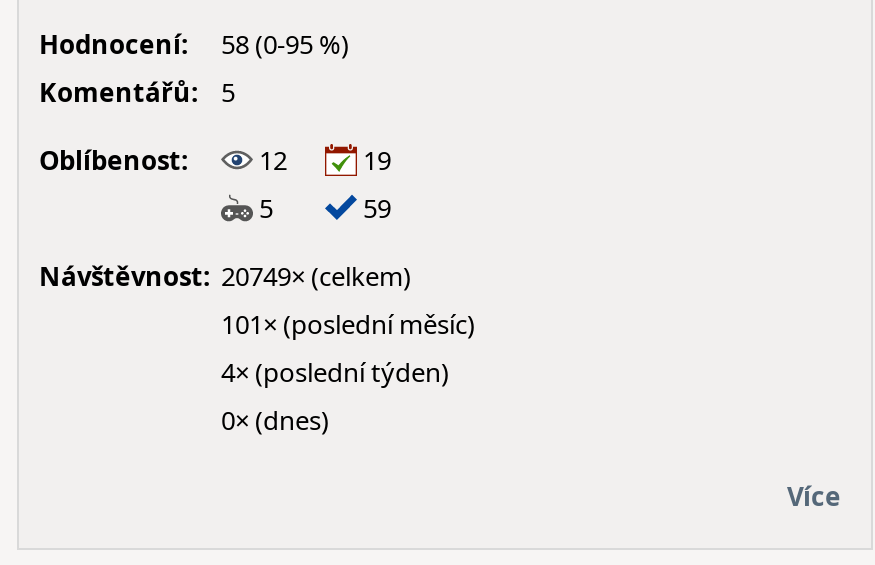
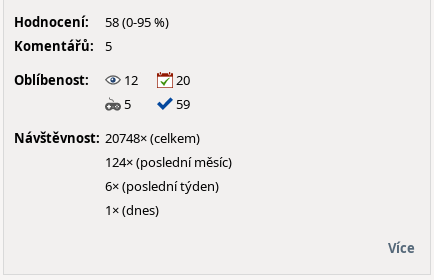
- Oblíbenost: 12 19
+ Oblíbenost: 12 20

- Návštěvnost: 20749× (celkem)
+ Návštěvnost: 20748× (celkem)

- 101× (poslední měsíc)
+ 124× (poslední měsíc)

- 4× (poslední týden)
+ 6× (poslední týden)

- 0× (dnes)
+ 1× (dnes)
